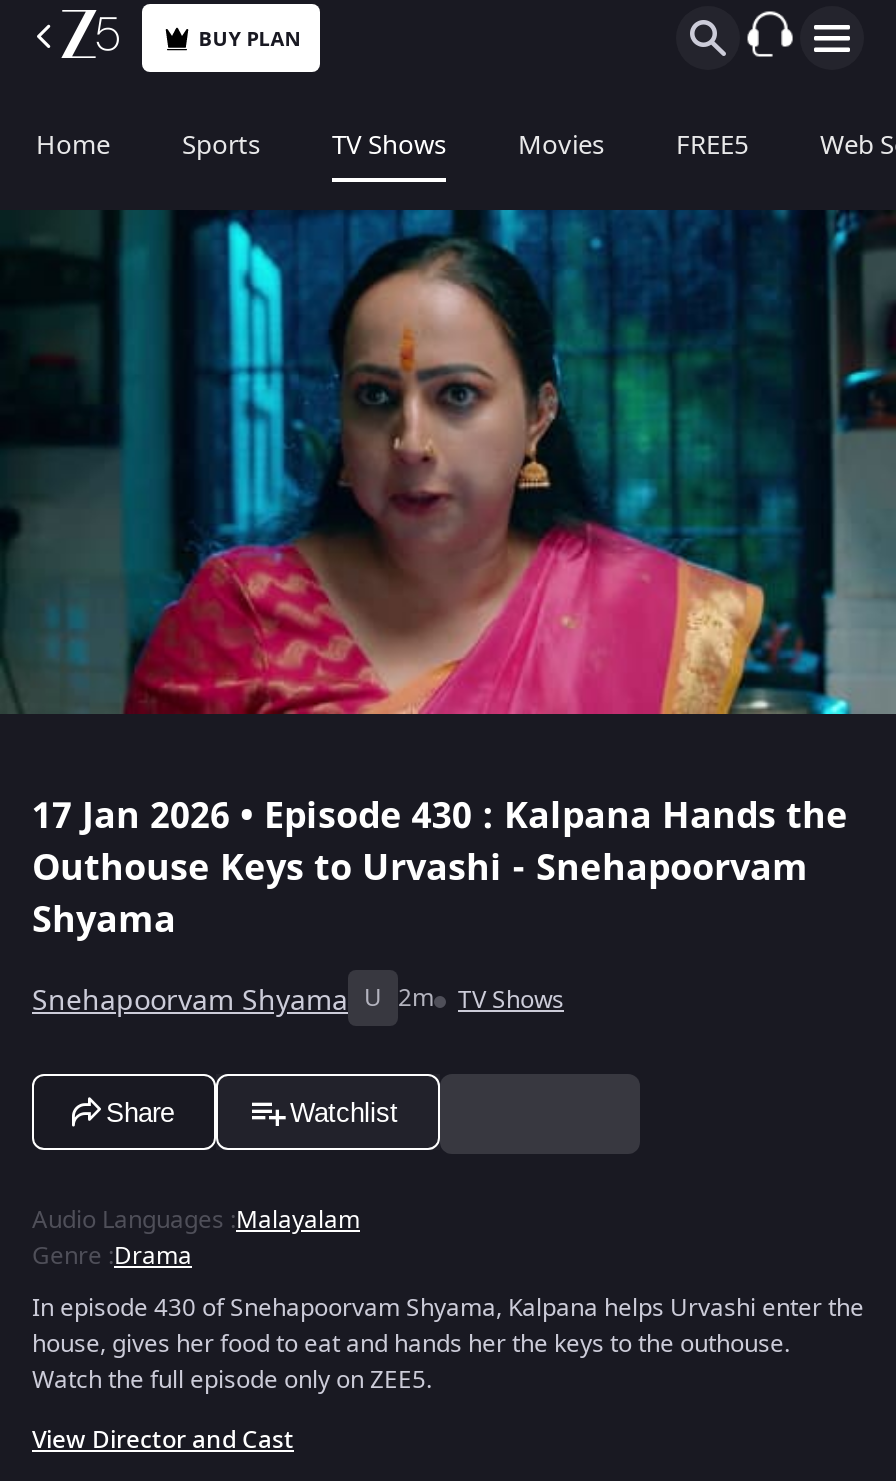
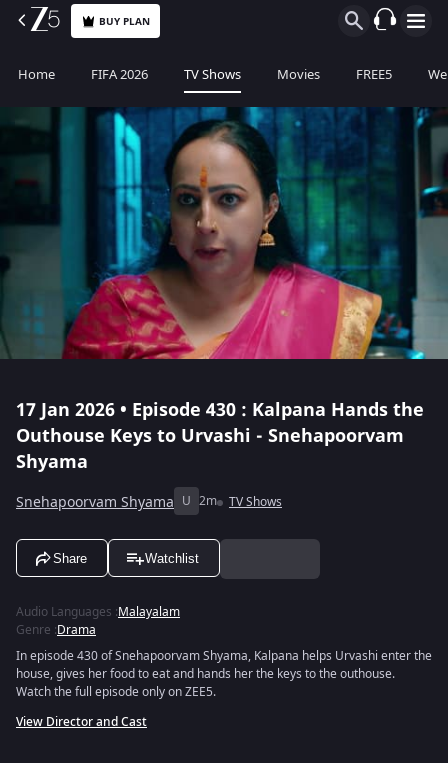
- Sports
+ FIFA 2026
